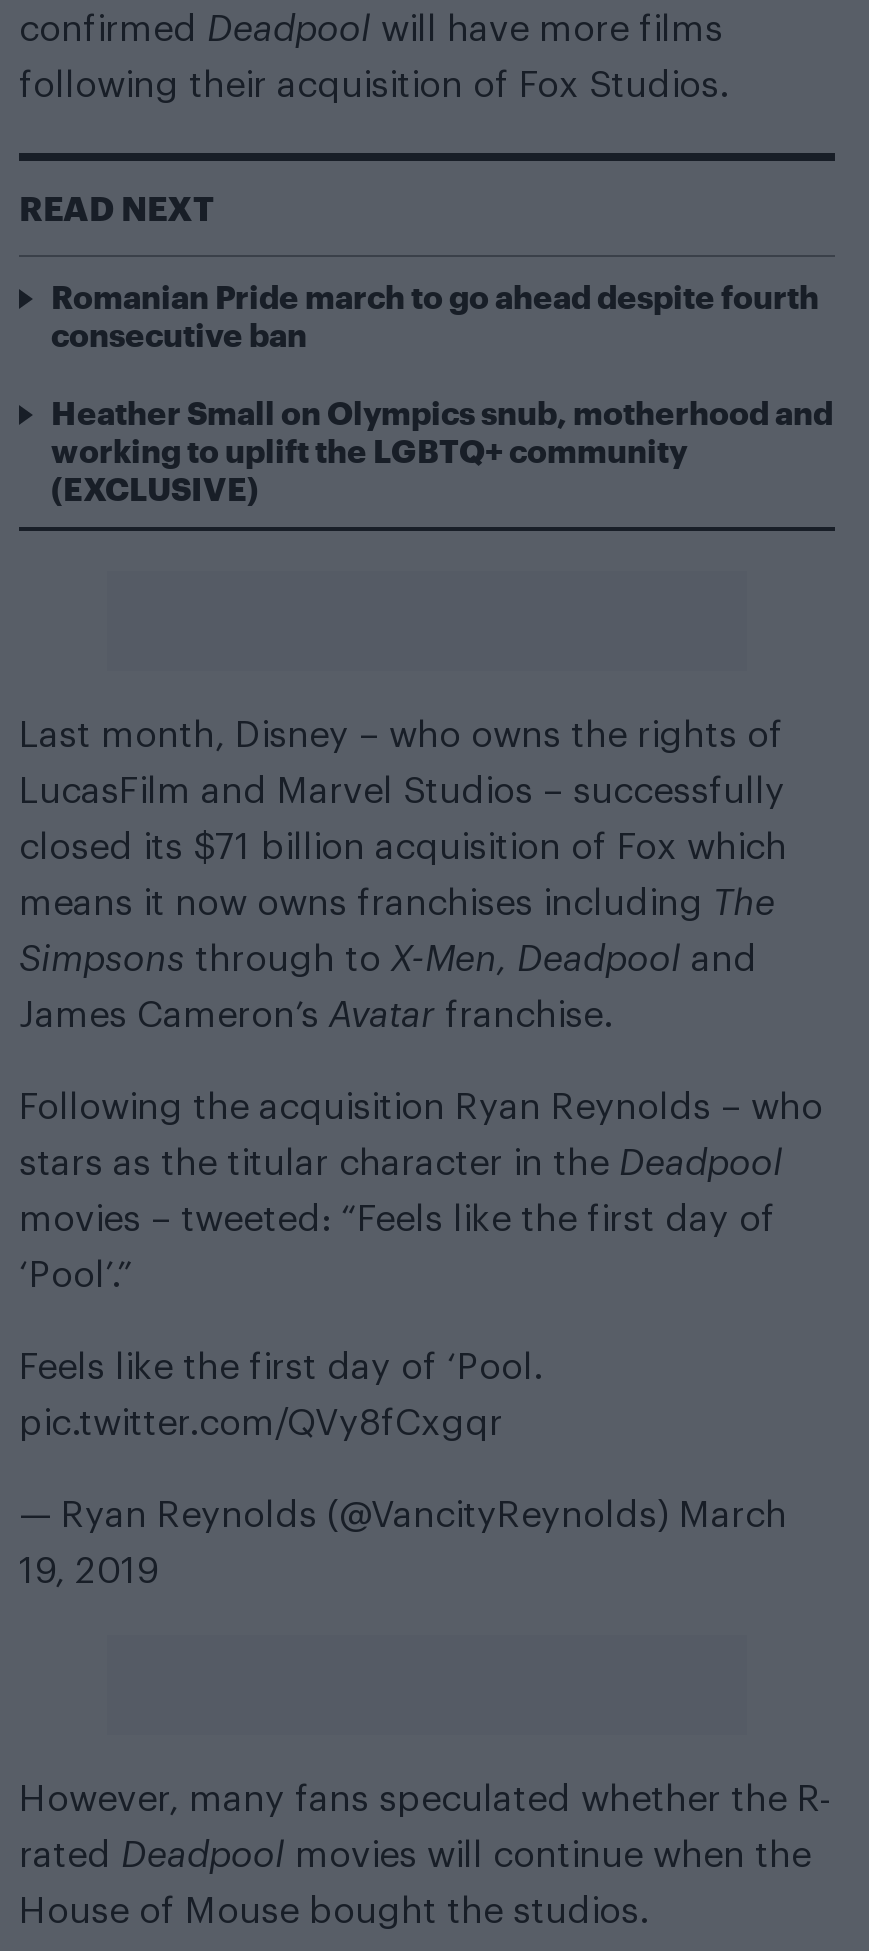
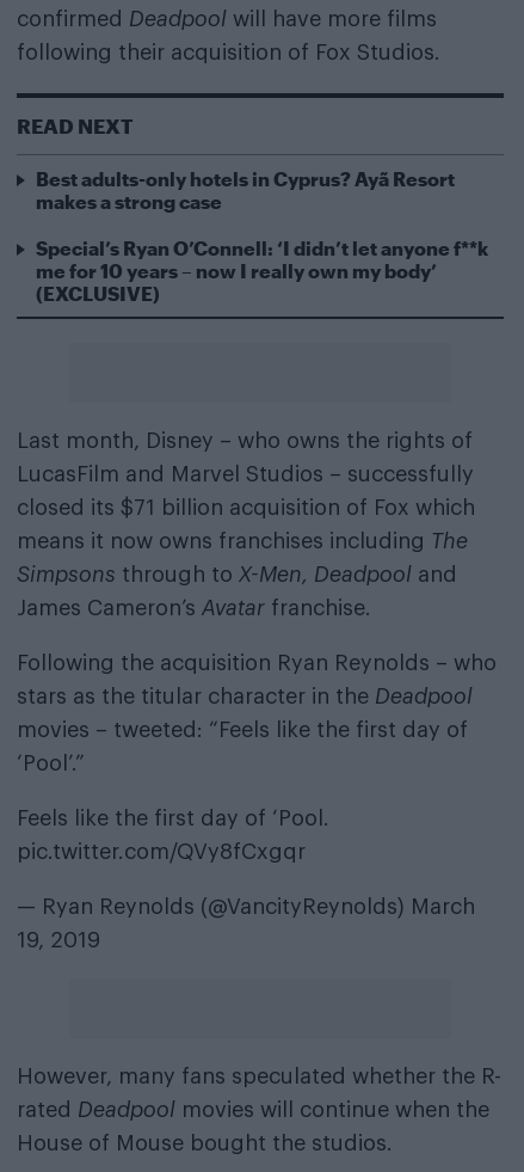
- Romanian Pride march to go ahead despite fourth
- consecutive ban
+ Best adults-only hotels in Cyprus? Ayã Resort
+ makes a strong case

- Heather Small on Olympics snub, motherhood and
- working to uplift the LGBTQ+ community
+ Special’s Ryan O’Connell: ‘I didn’t let anyone f**k
+ me for 10 years – now I really own my body’
